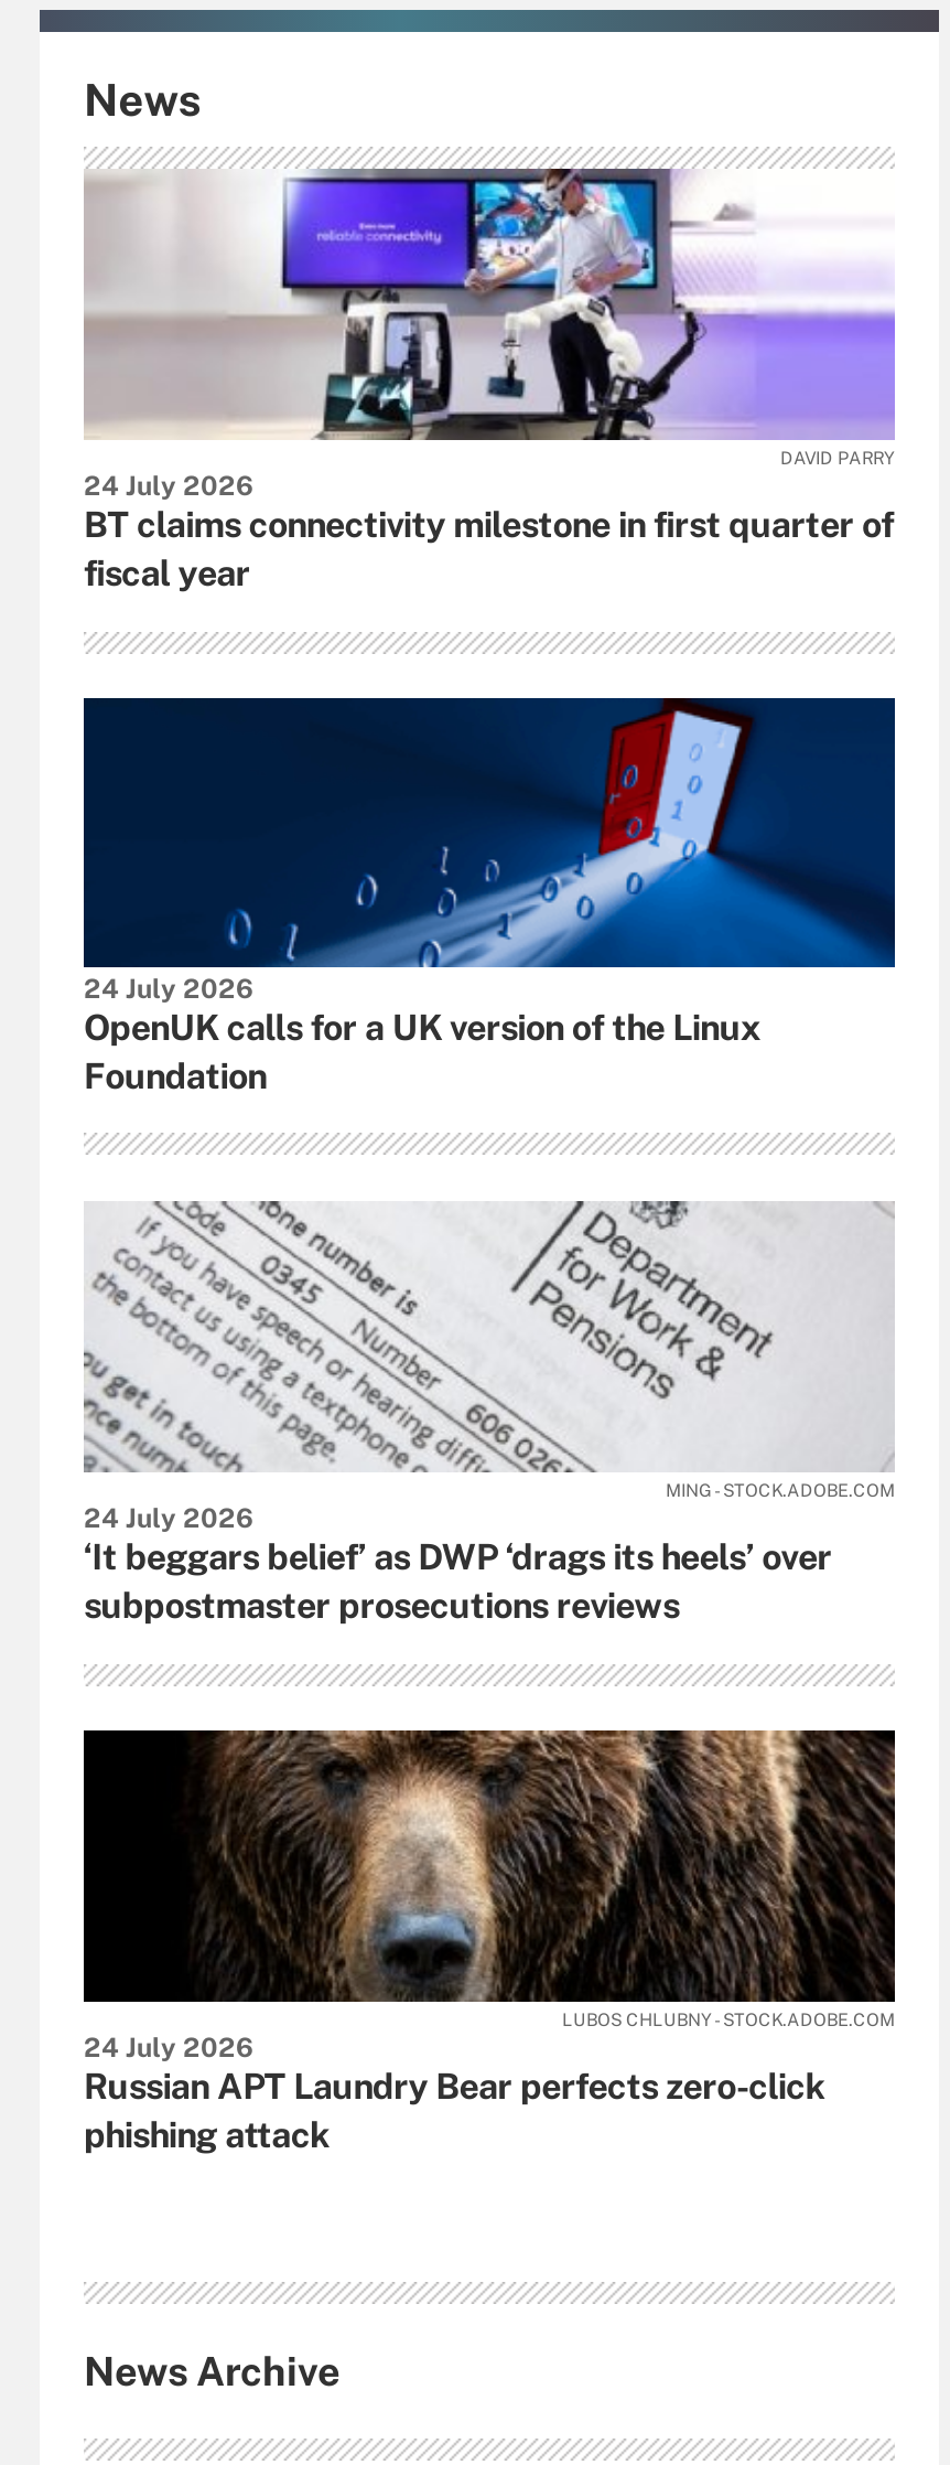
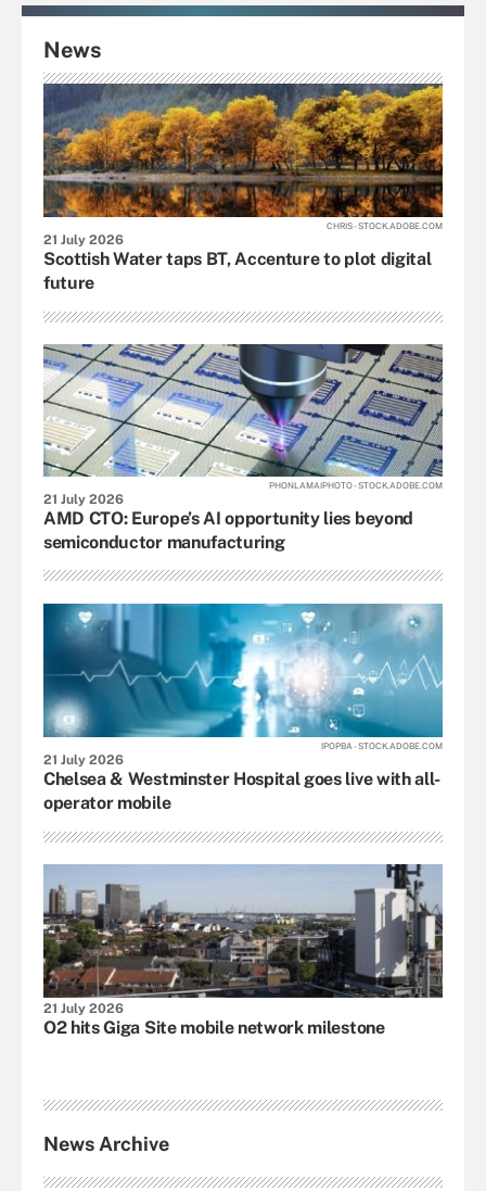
- [image]
- DAVID PARRY
- 24 July 2026
- BT claims connectivity milestone in first quarter of
- fiscal year
+ [image]
+ CHRIS - STOCK.ADOBE.COM
+ 21 July 2026
+ Scottish Water taps BT, Accenture to plot digital
+ future

- [image]
- 24 July 2026
- OpenUK calls for a UK version of the Linux
- Foundation
+ [image]
+ PHONLAMAIPHOTO - STOCK.ADOBE.COM
+ 21 July 2026
+ AMD CTO: Europe’s AI opportunity lies beyond
+ semiconductor manufacturing

- [image]
- MING - STOCK.ADOBE.COM
- 24 July 2026
- ‘It beggars belief’ as DWP ‘drags its heels’ over
- subpostmaster prosecutions reviews
+ [image]
+ IPOPBA - STOCK.ADOBE.COM
+ 21 July 2026
+ Chelsea & Westminster Hospital goes live with all-
+ operator mobile

- [image]
- LUBOS CHLUBNY - STOCK.ADOBE.COM
- 24 July 2026
- Russian APT Laundry Bear perfects zero-click
- phishing attack
+ [image]
+ 21 July 2026
+ O2 hits Giga Site mobile network milestone
